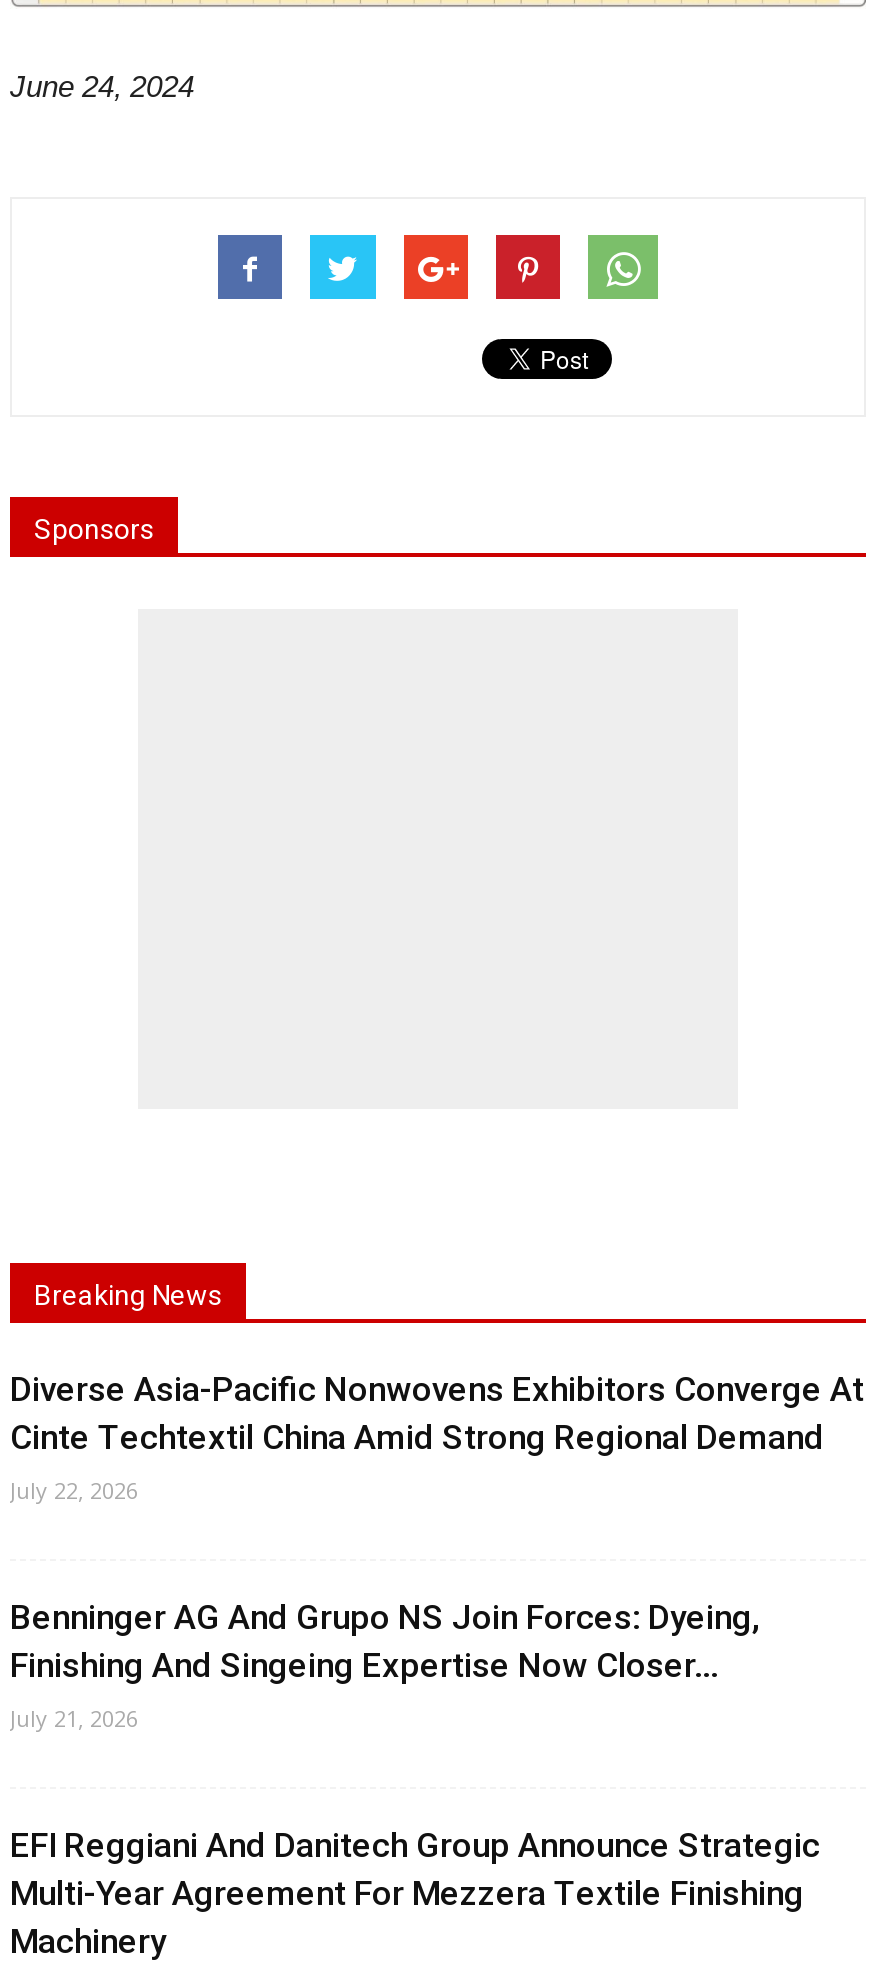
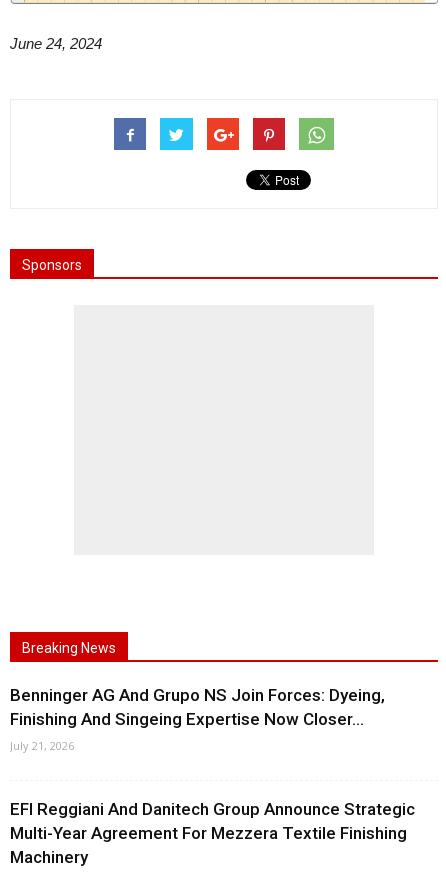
- Diverse Asia-Pacific Nonwovens Exhibitors Converge At
- Cinte Techtextil China Amid Strong Regional Demand
- July 22, 2026
